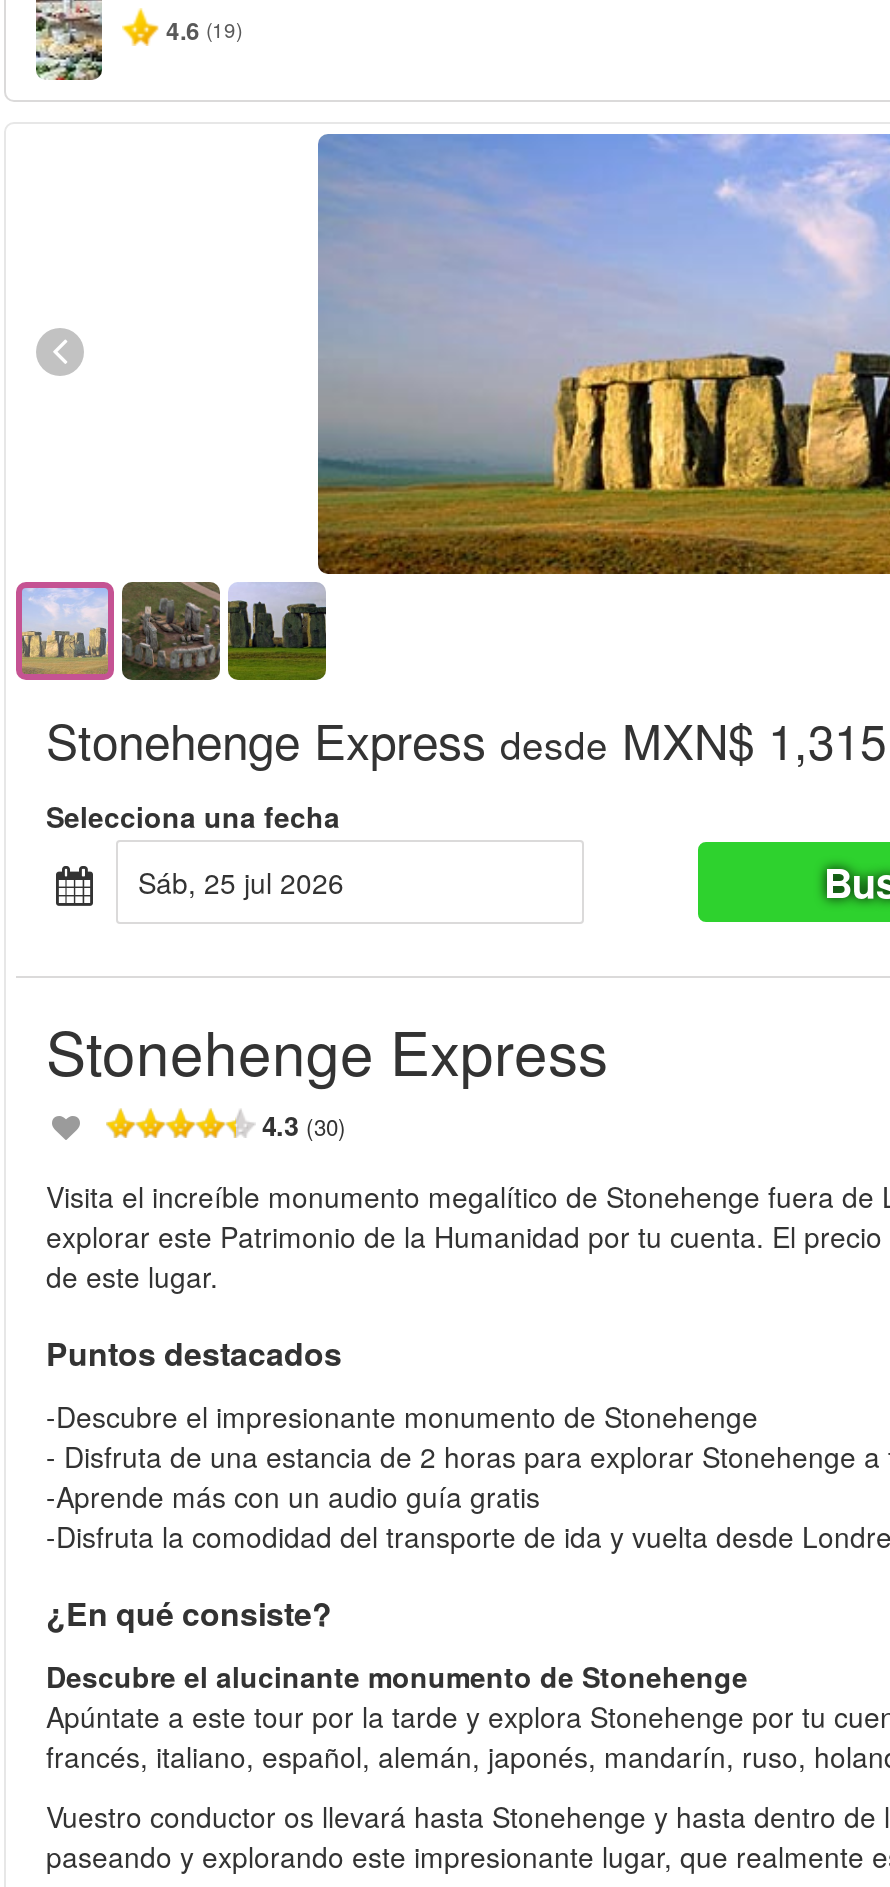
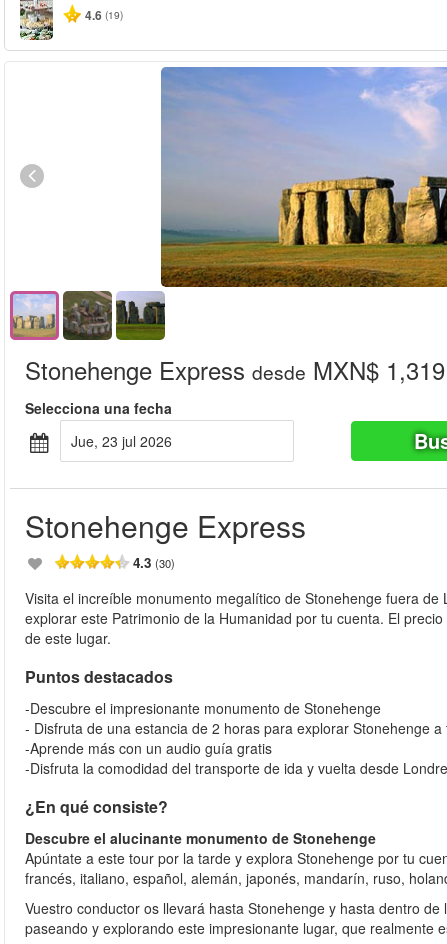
- Stonehenge Express desde MXN$ 1,315
+ Stonehenge Express desde MXN$ 1,319

- sáb, 25 jul 2026
+ jue, 23 jul 2026
